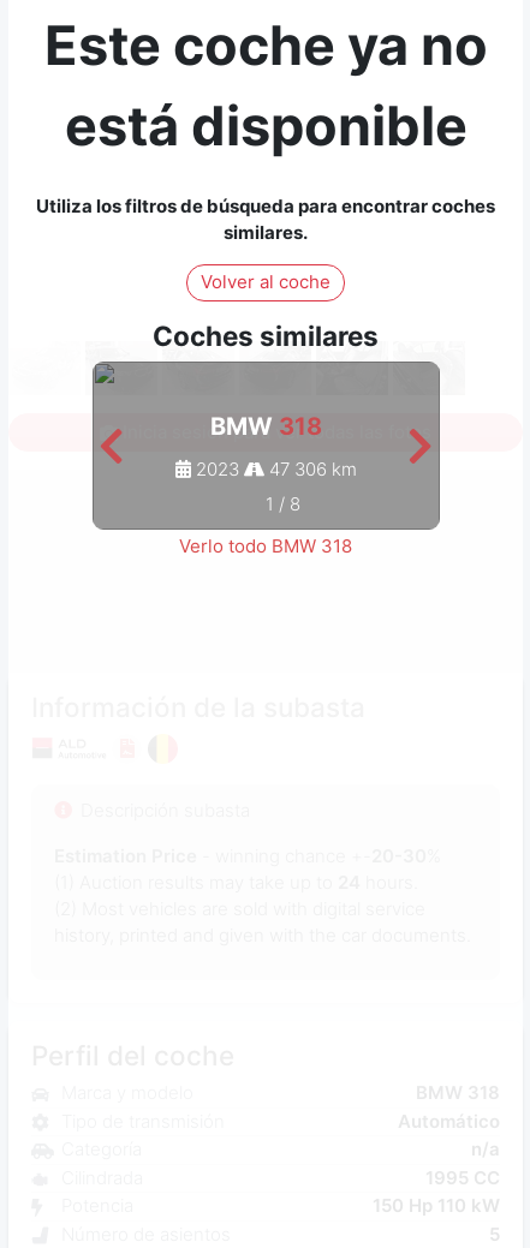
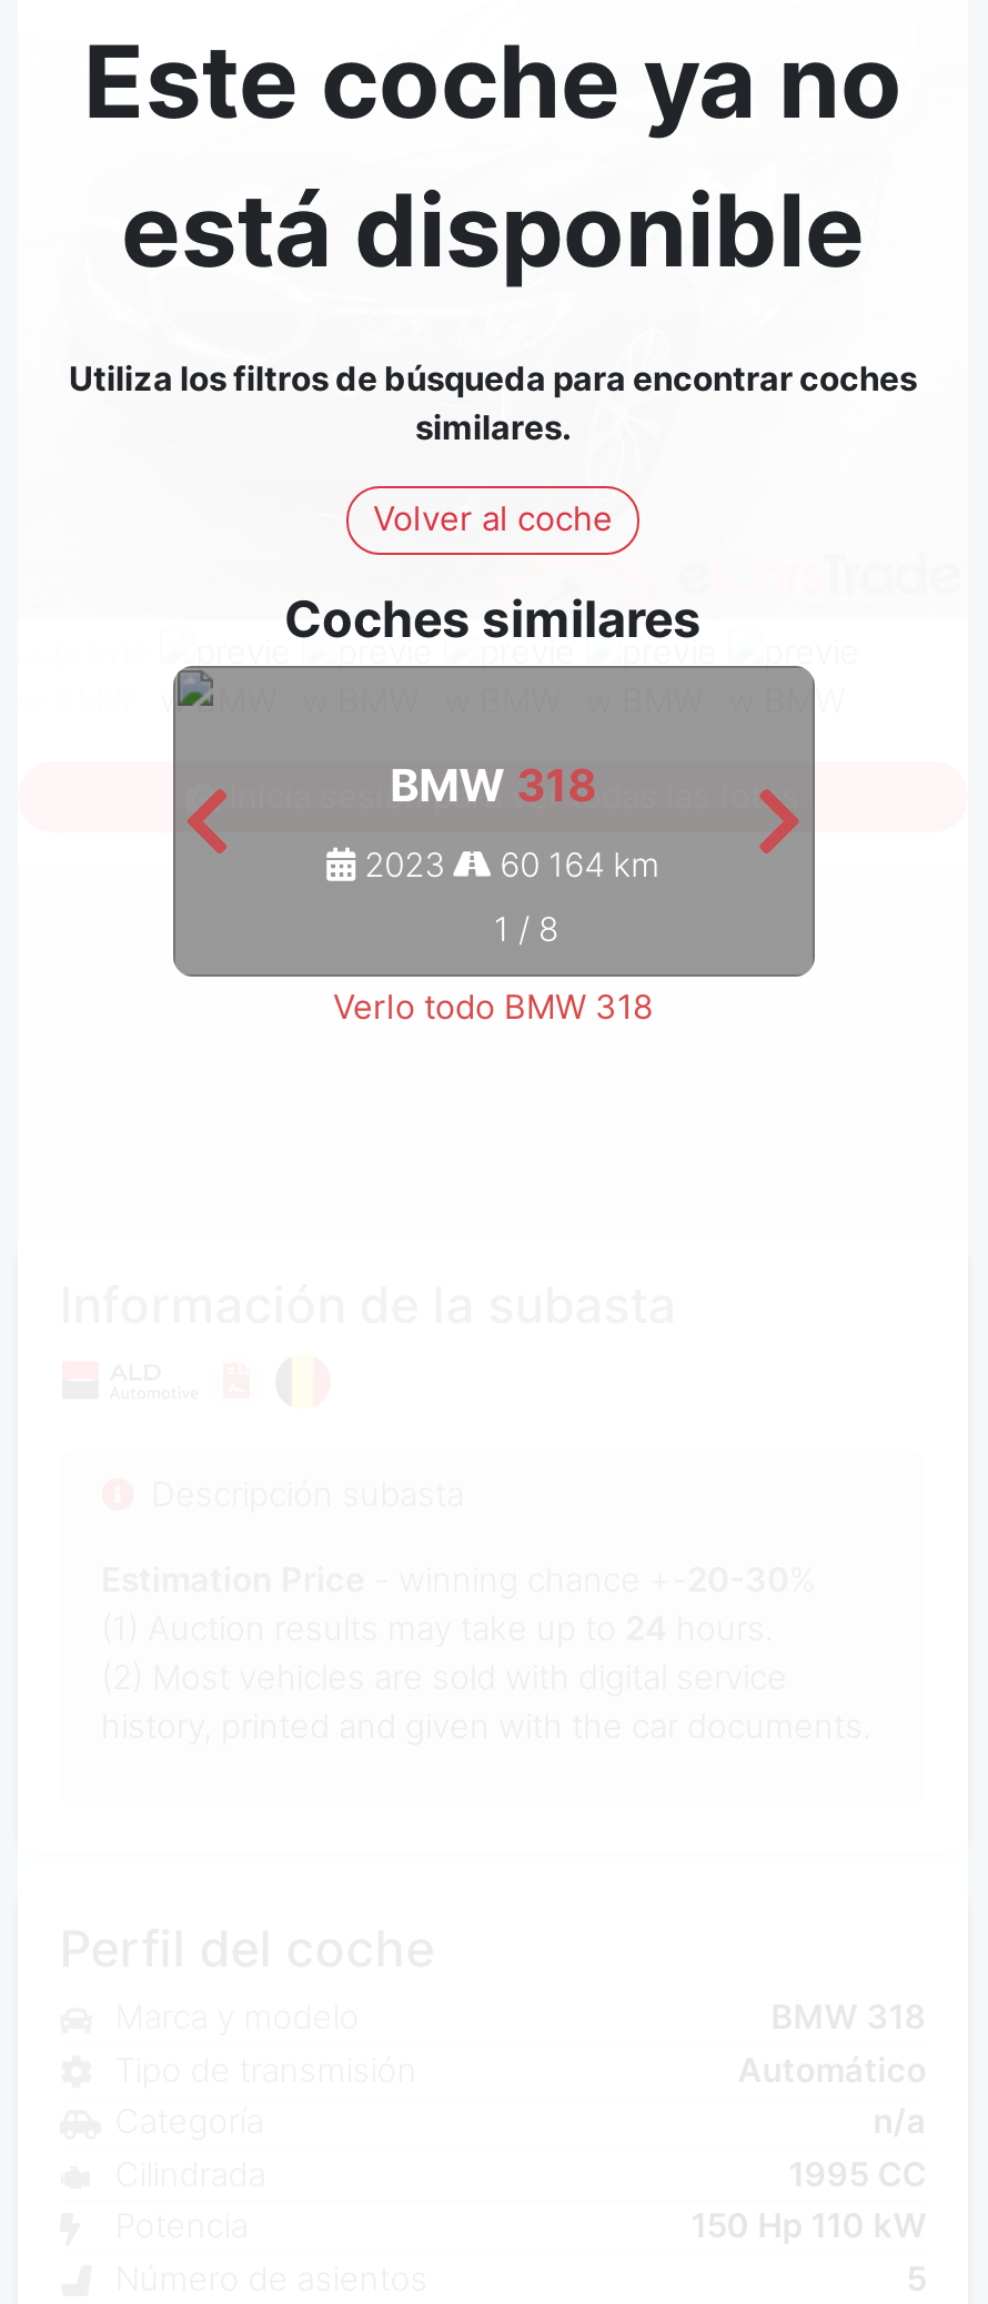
- 2023 47 306 km
+ 2023 60 164 km
